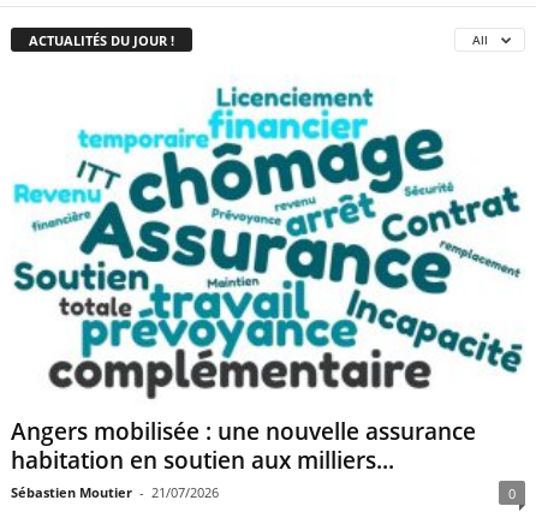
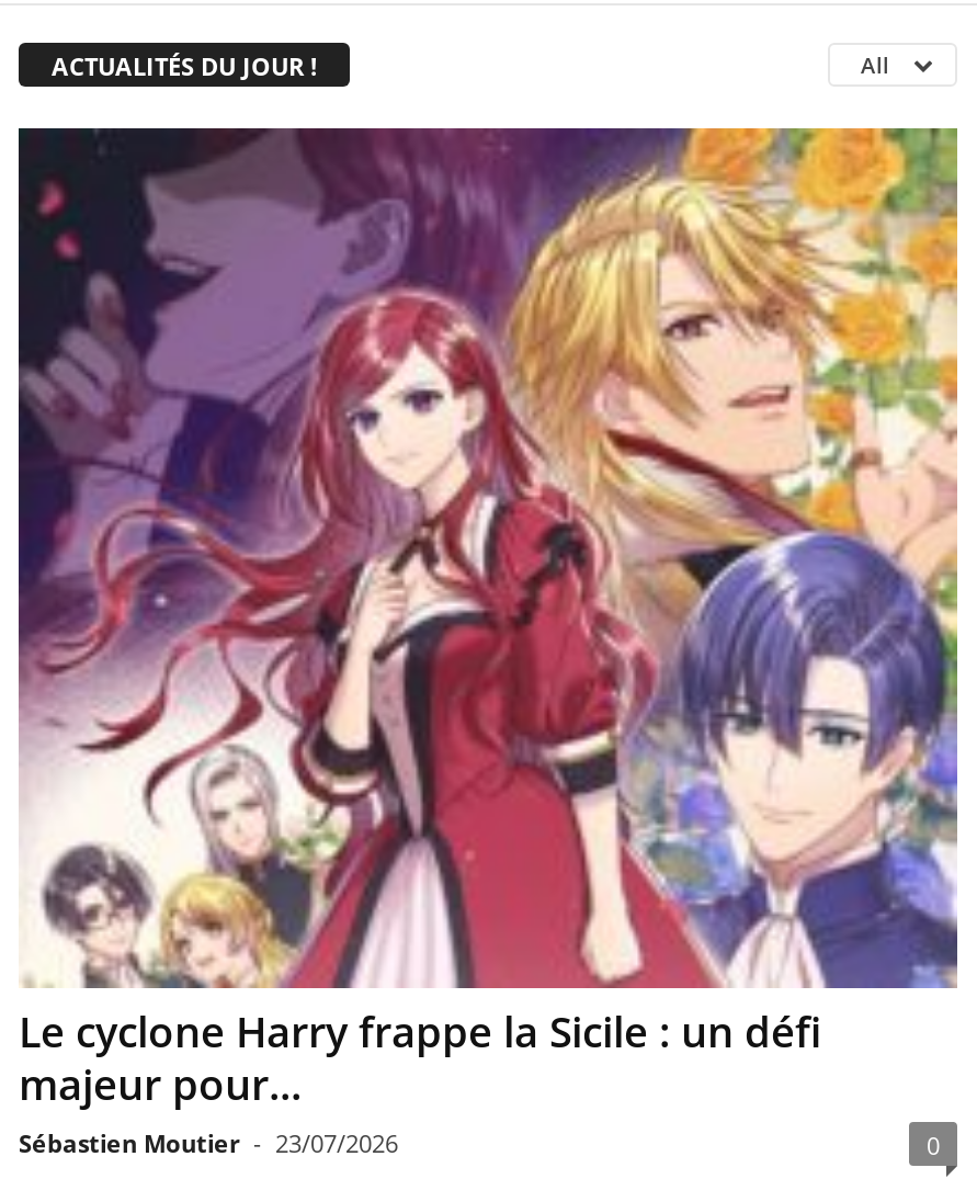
- [image]
- Angers mobilisée : une nouvelle assurance
- habitation en soutien aux milliers...
- Sébastien Moutier - 21/07/2026
+ [image]
+ Le cyclone Harry frappe la Sicile : un défi
+ majeur pour...
+ Sébastien Moutier - 23/07/2026
